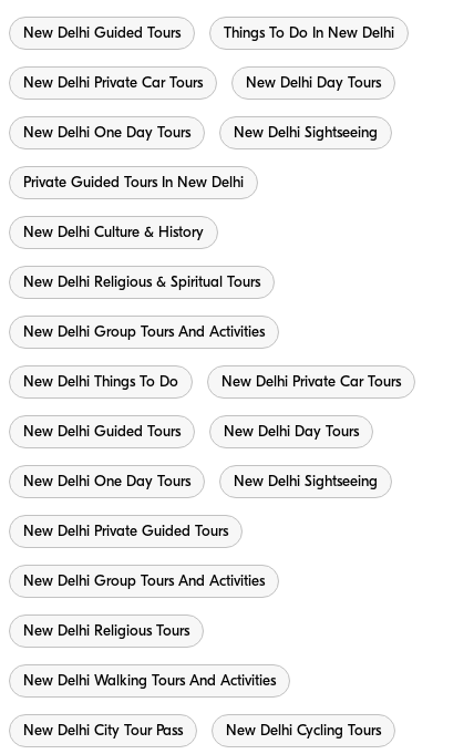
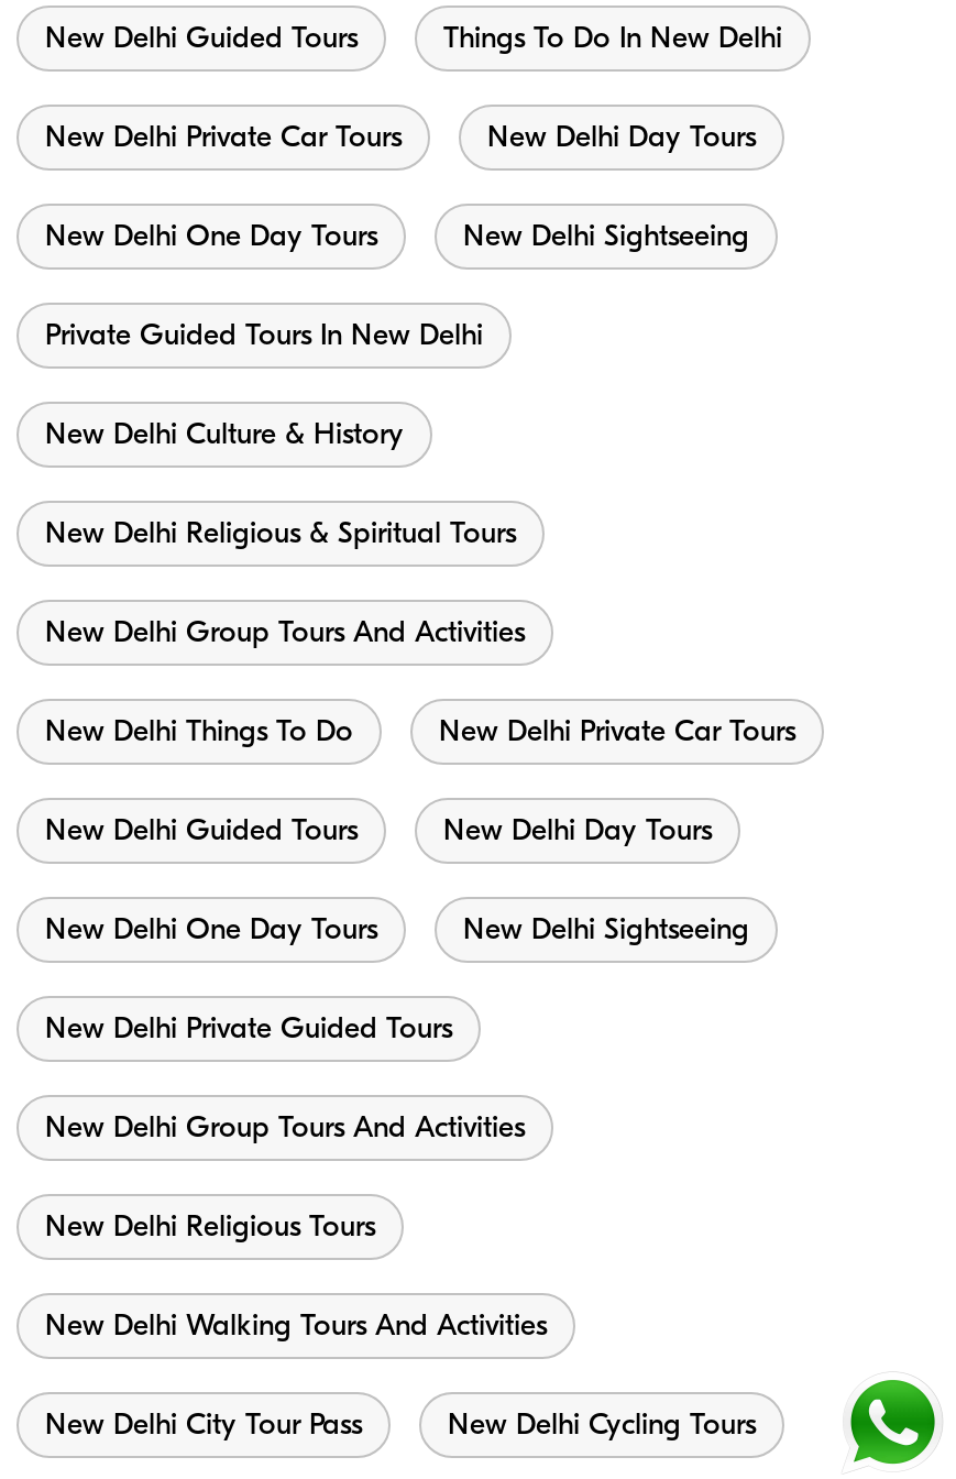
+ [image]
